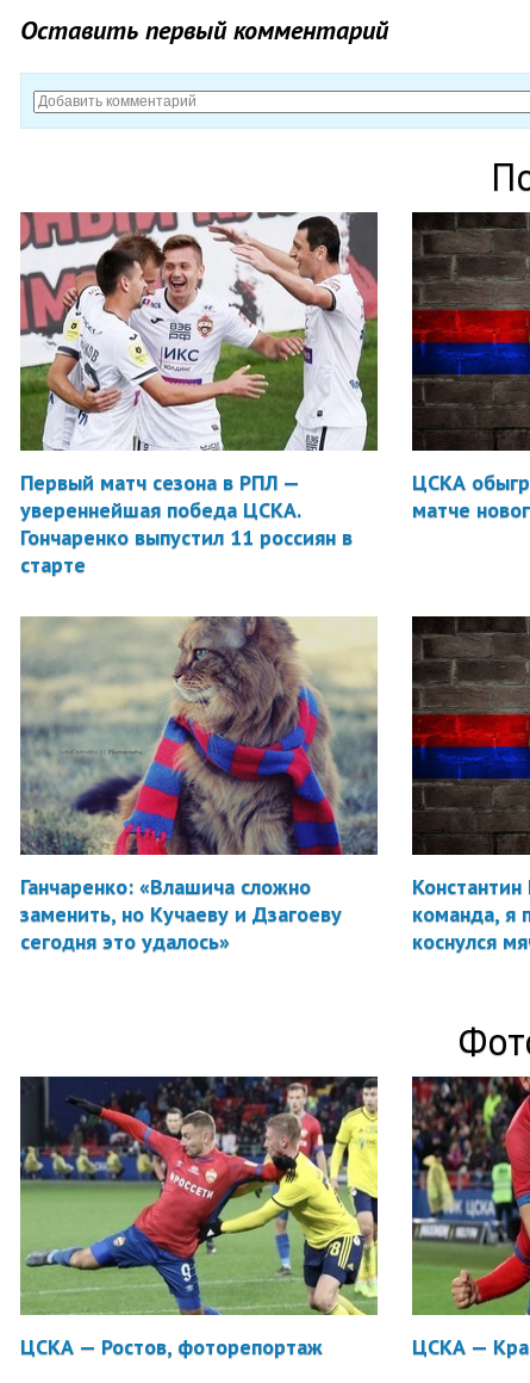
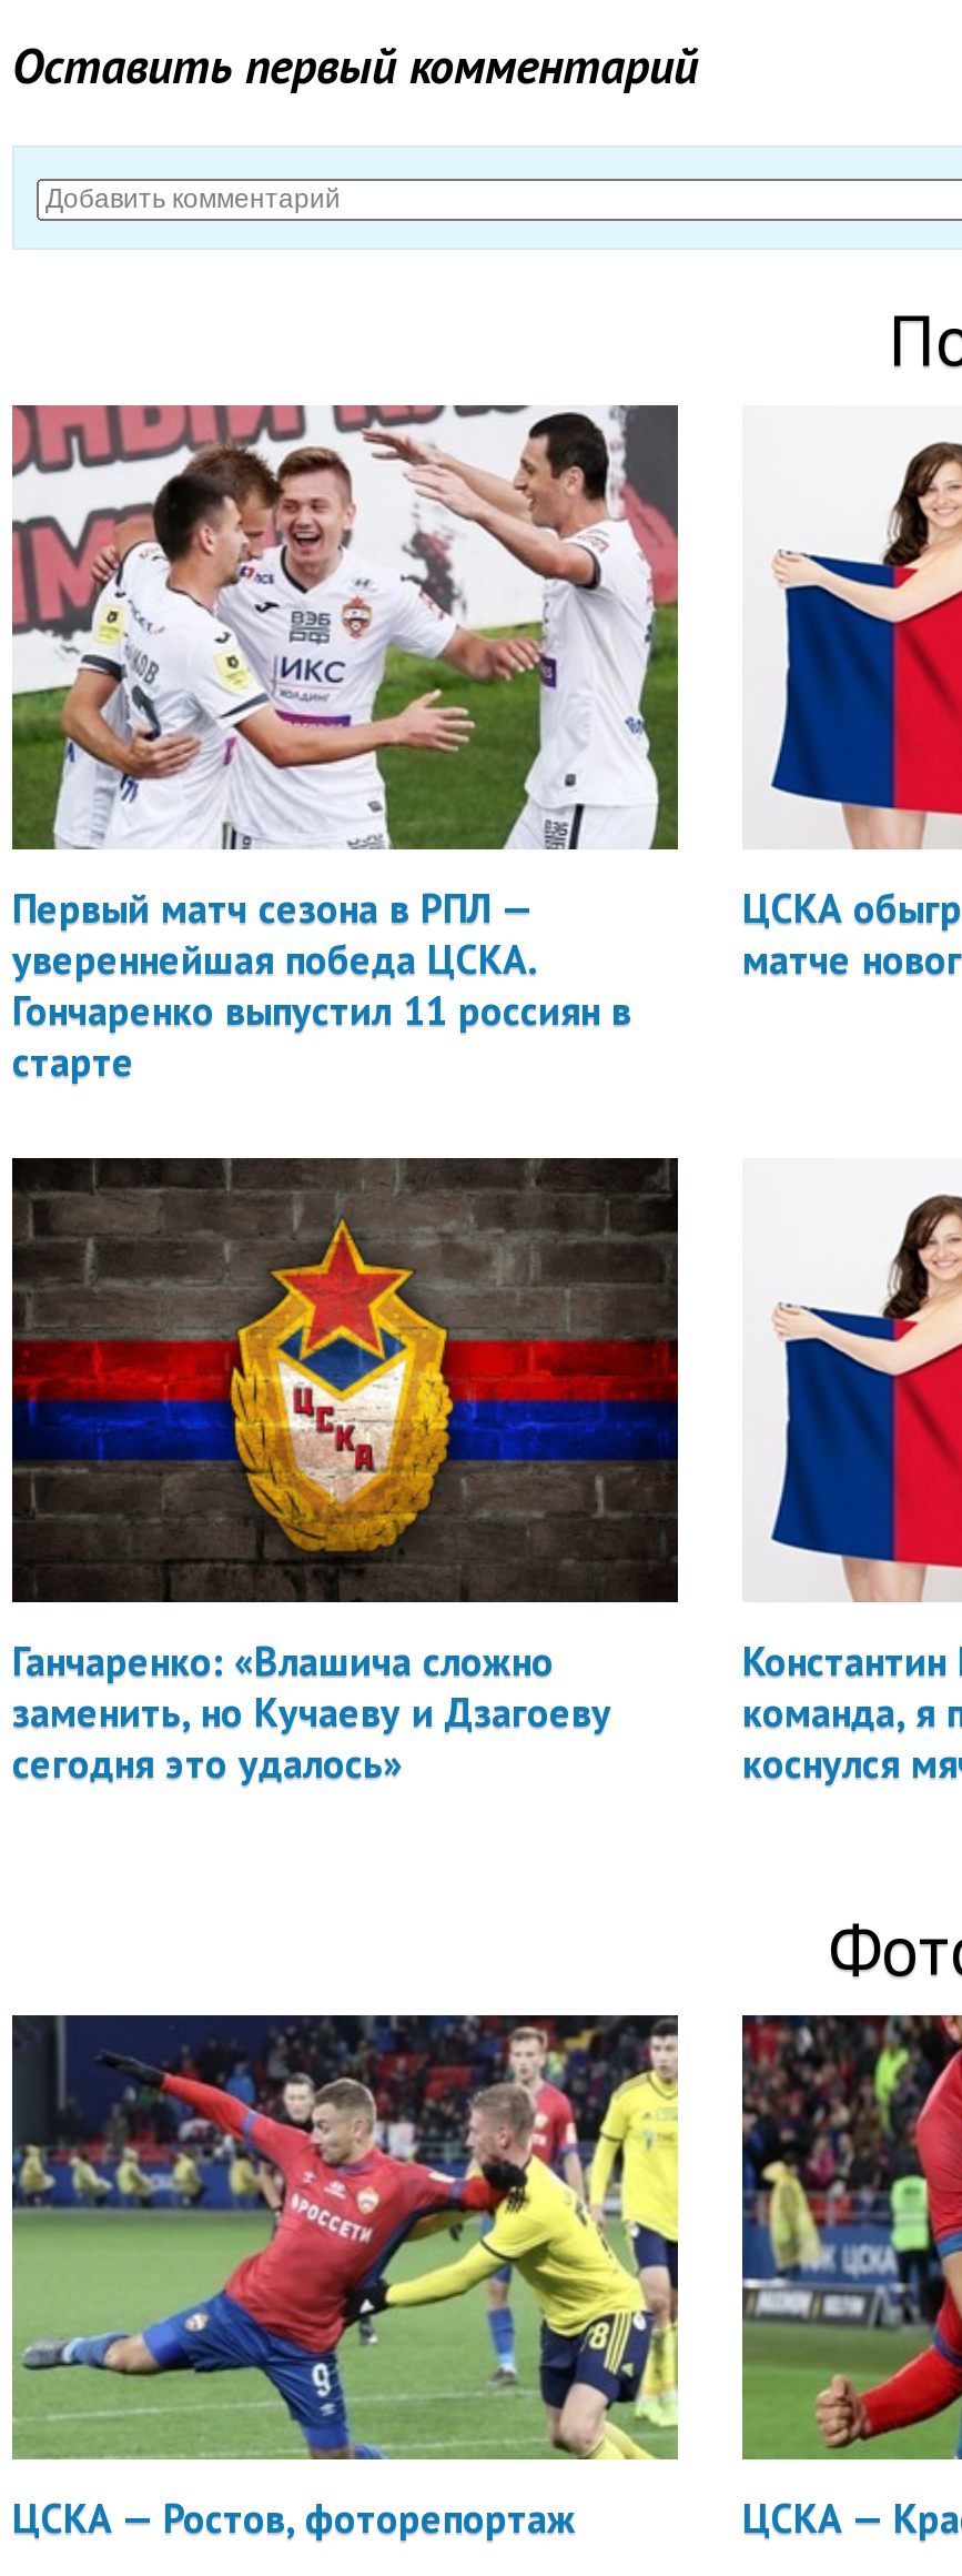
- [image]
+ [image]

- [image]
+ [image]

- [image]
+ [image]
